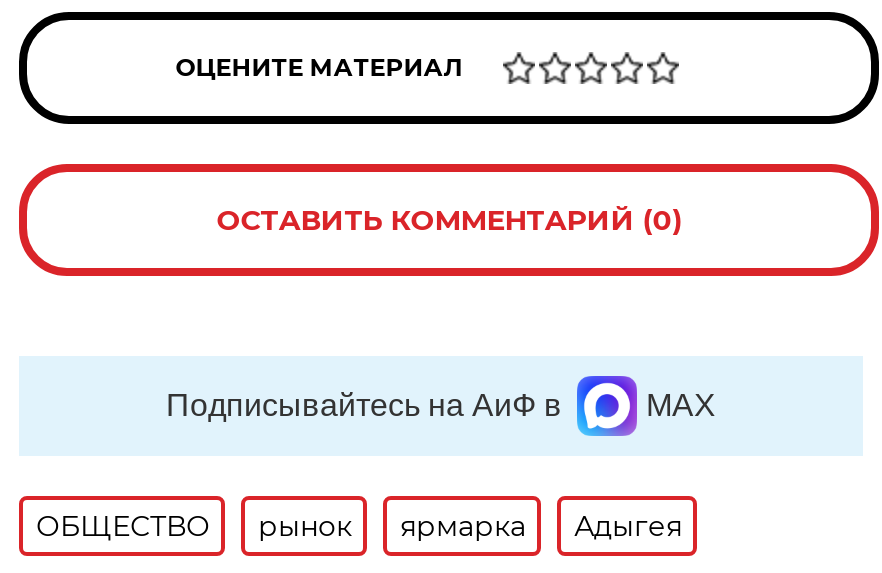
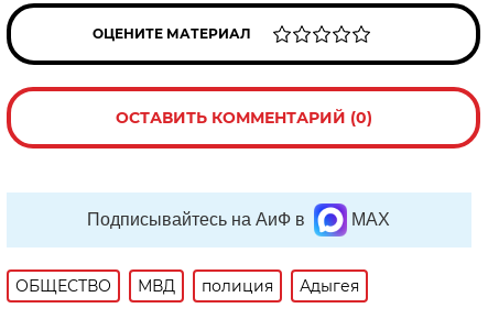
- рынок
- ярмарка
+ МВД
+ полиция
